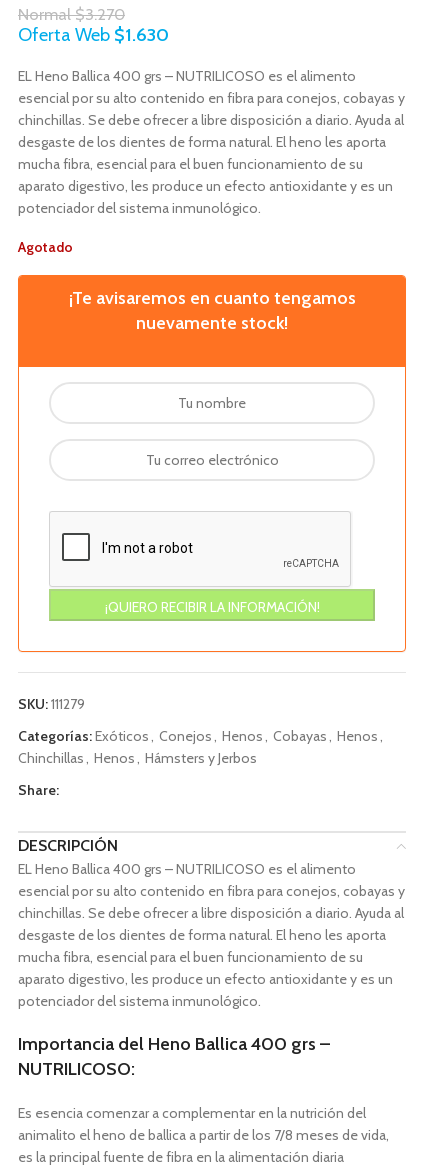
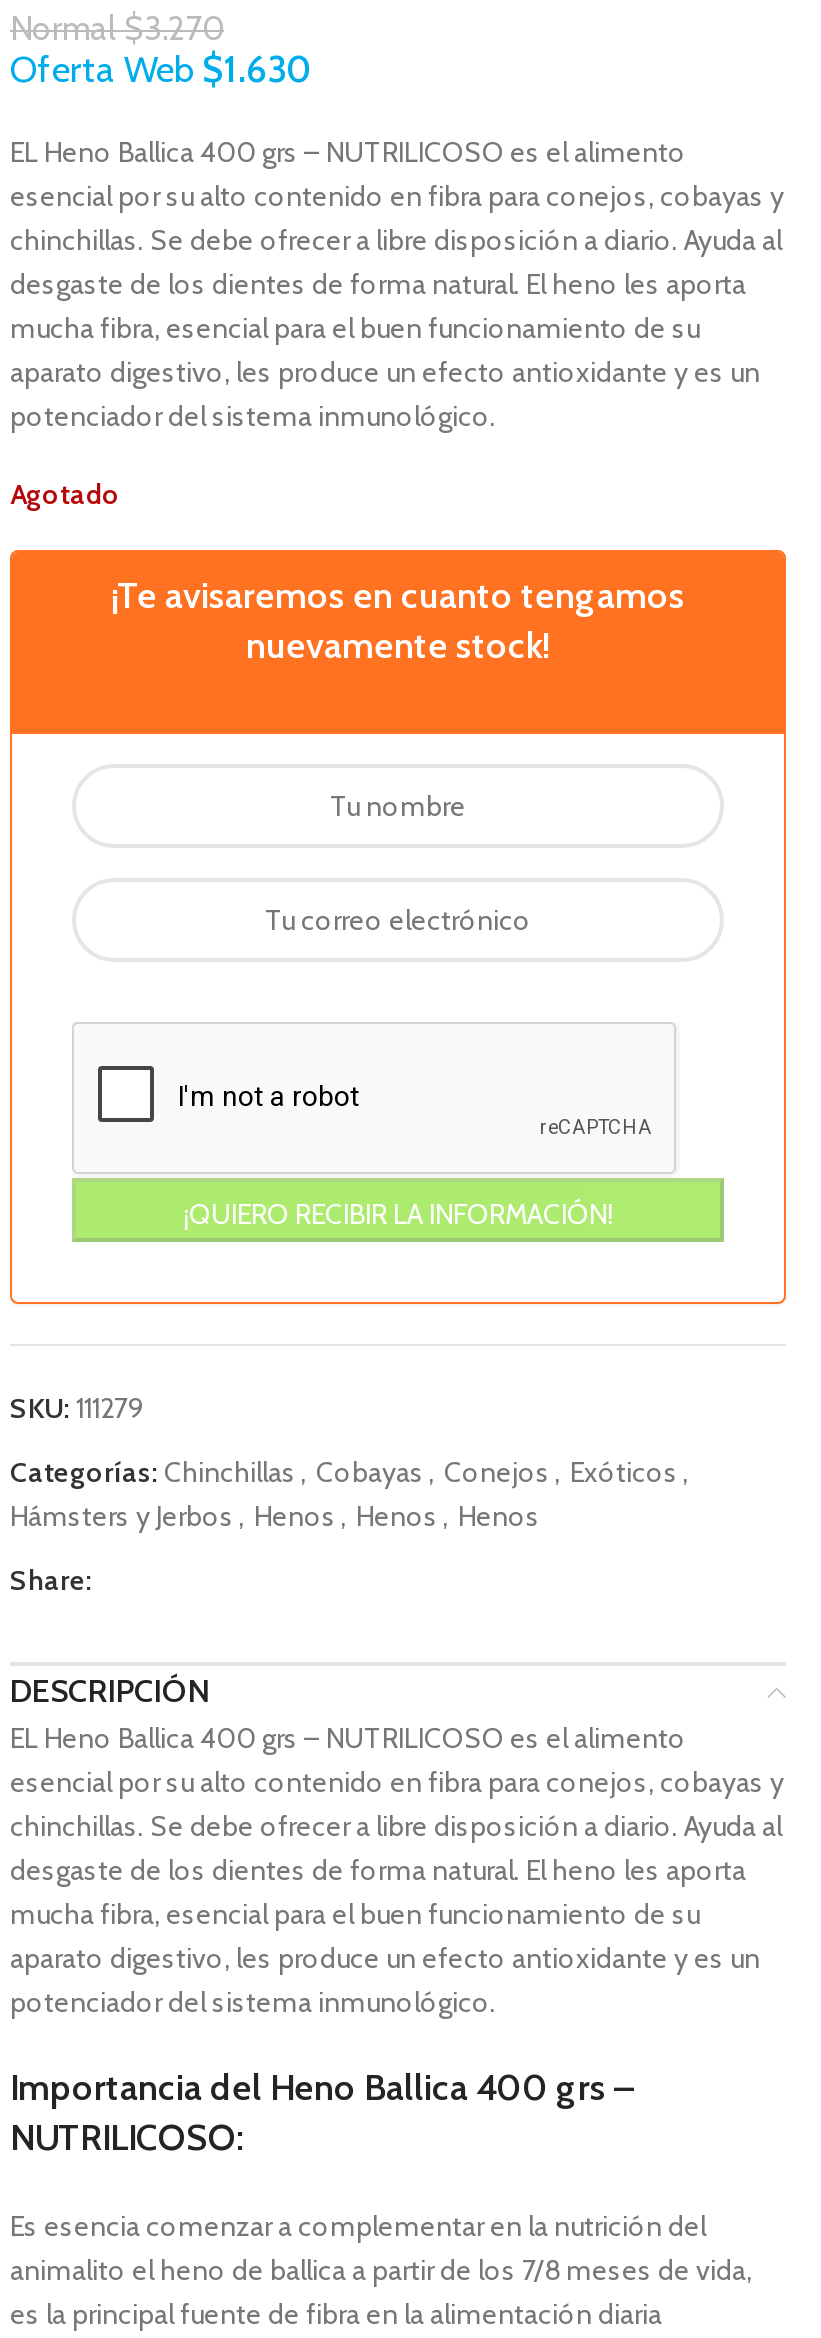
- Categorías: Exóticos , Conejos , Henos , Cobayas , Henos ,
- Chinchillas , Henos , Hámsters y Jerbos
+ Categorías: Chinchillas , Cobayas , Conejos , Exóticos ,
+ Hámsters y Jerbos , Henos , Henos , Henos
